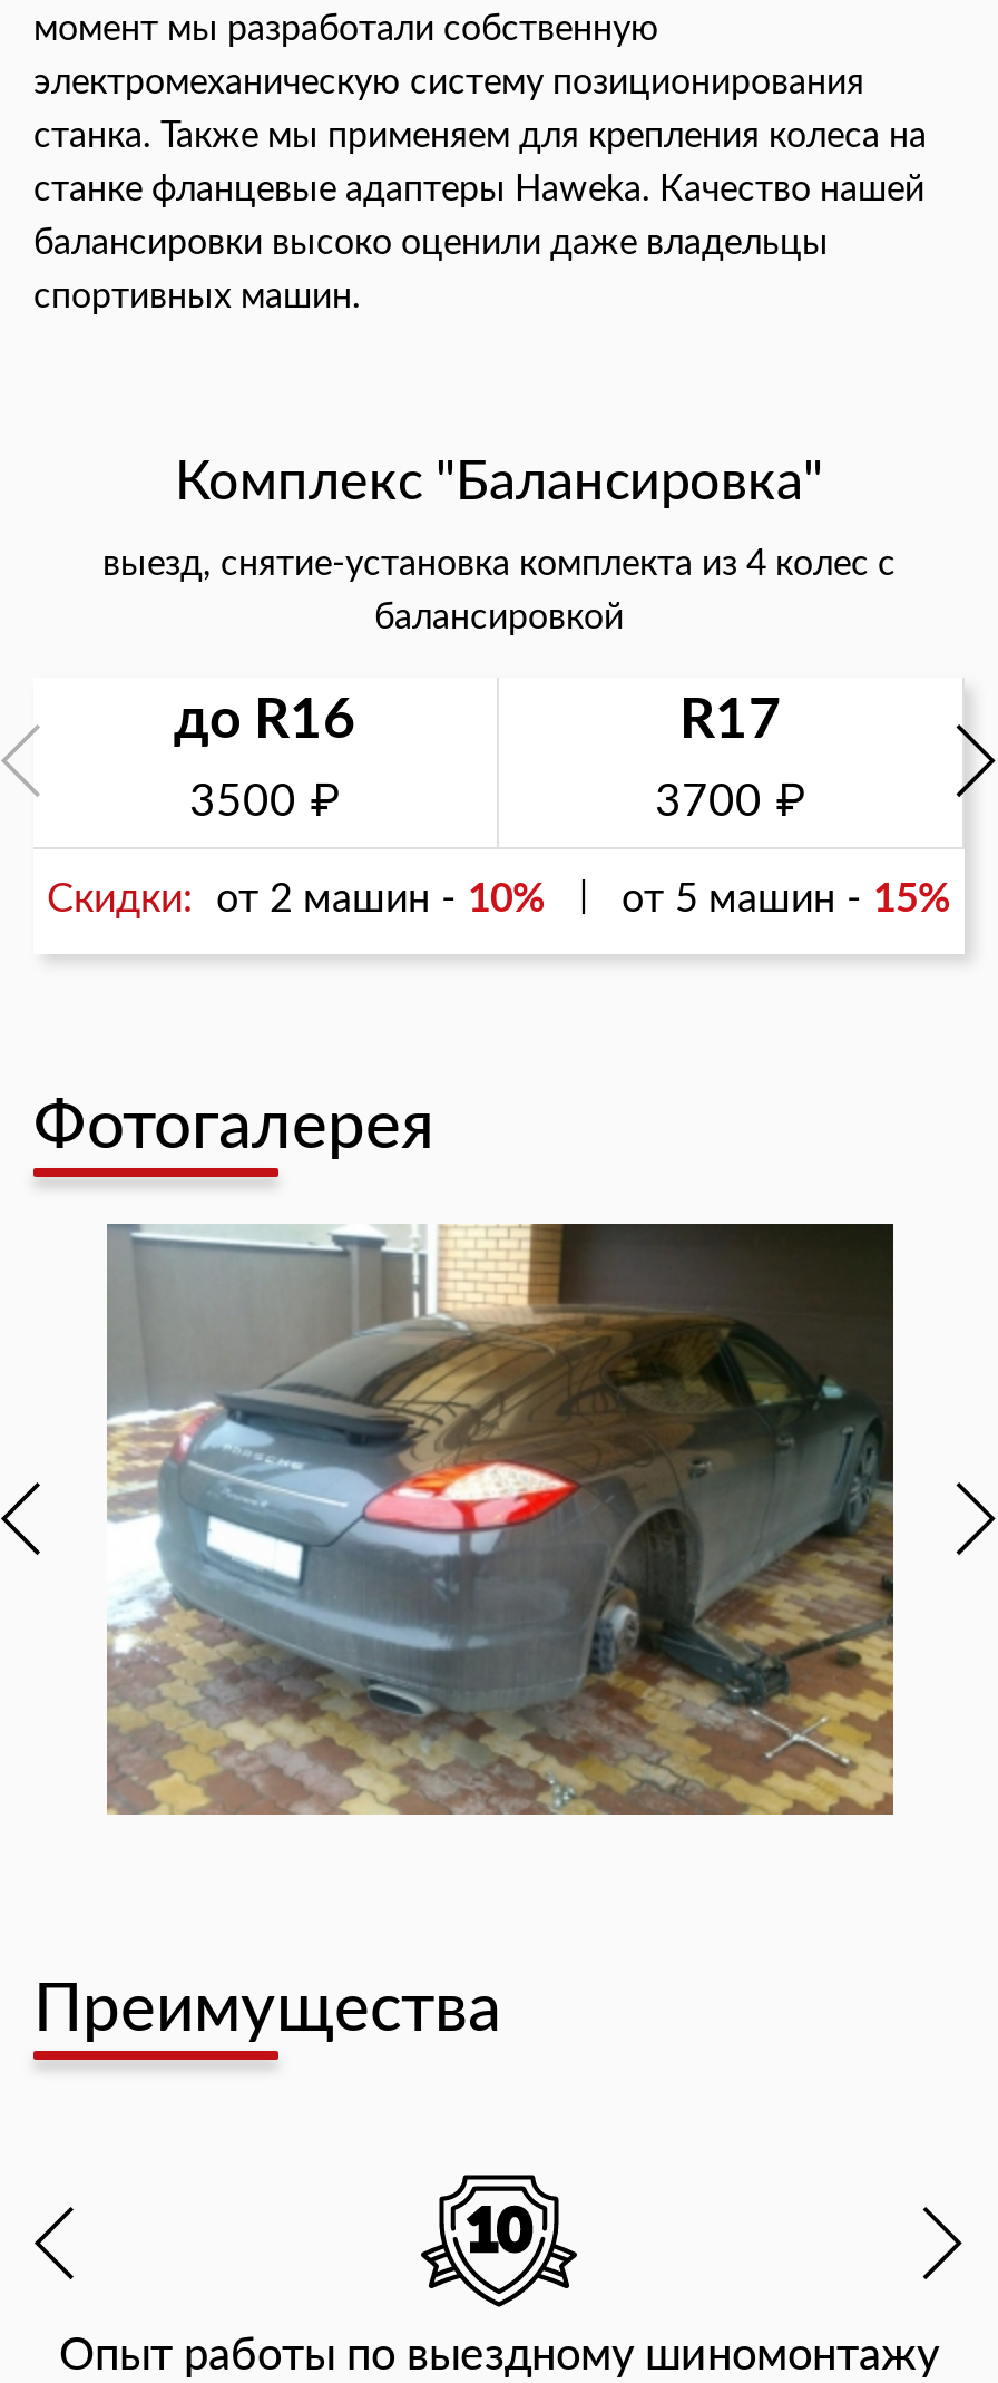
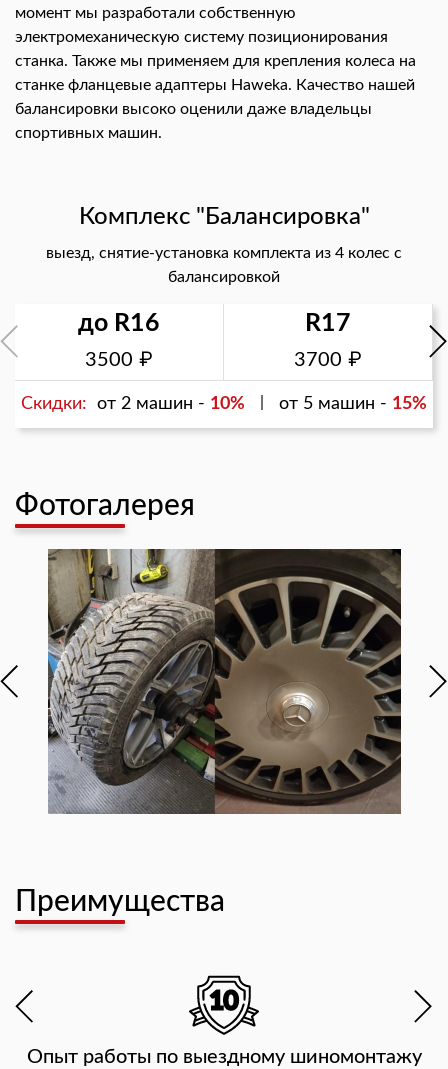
- [image]
+ [image]
